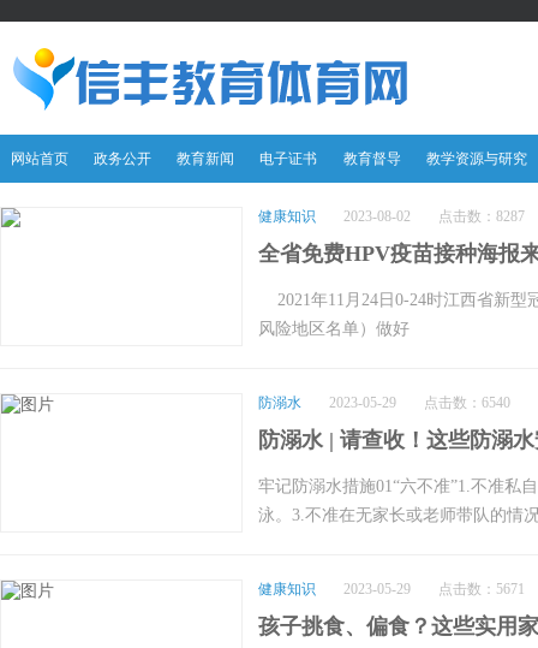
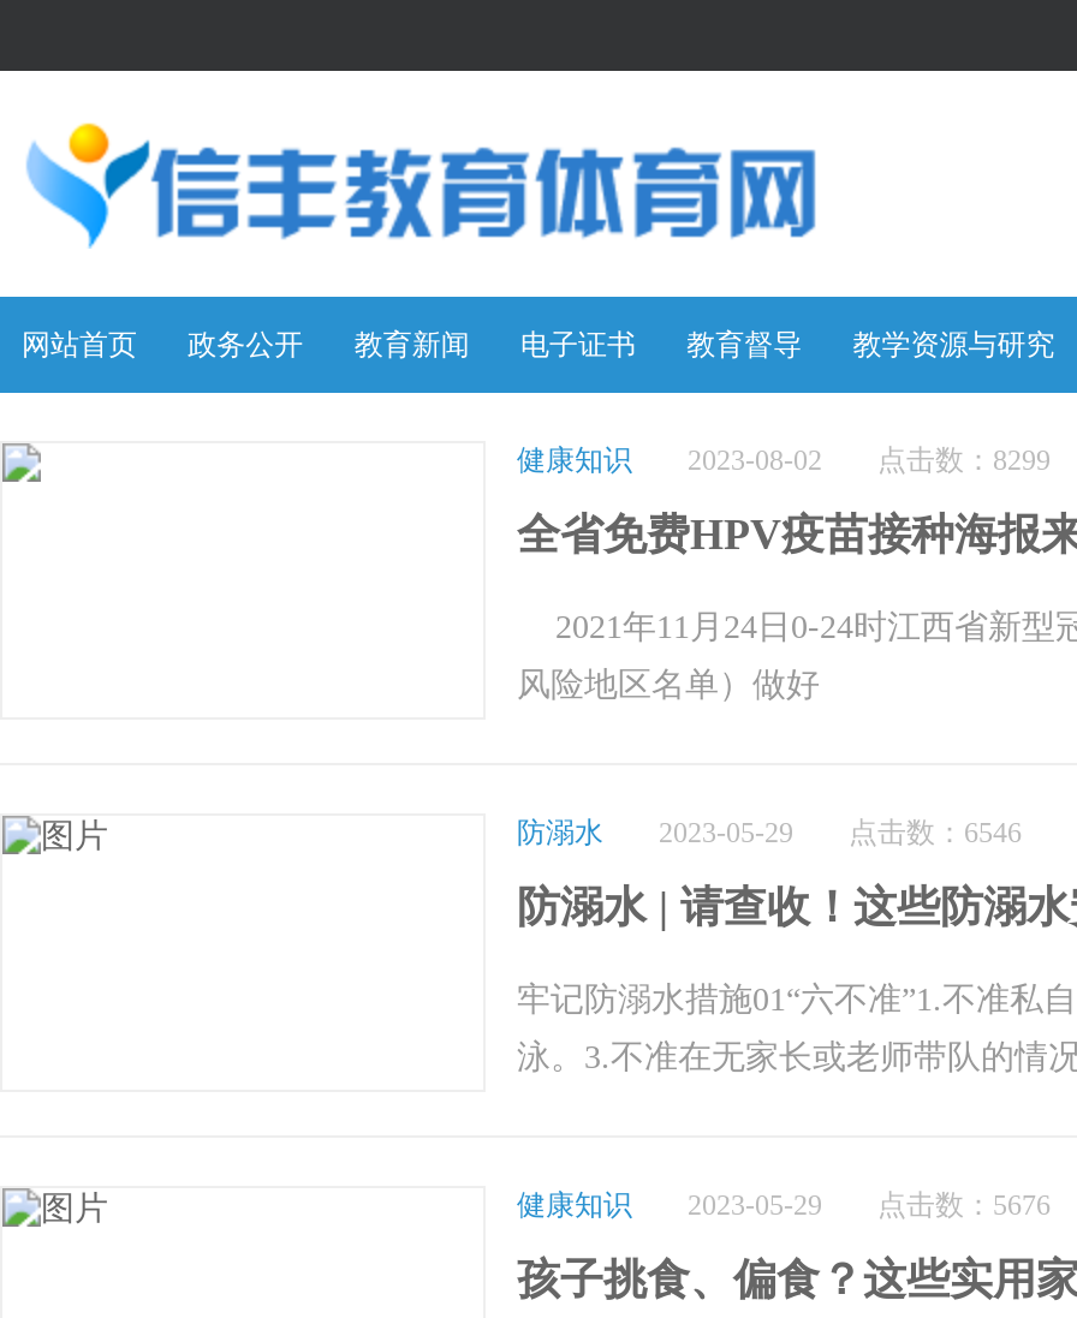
- 健康知识 2023-08-02 点击数：8287
+ 健康知识 2023-08-02 点击数：8299

- 防溺水 2023-05-29 点击数：6540
+ 防溺水 2023-05-29 点击数：6546

- 健康知识 2023-05-29 点击数：5671
+ 健康知识 2023-05-29 点击数：5676
